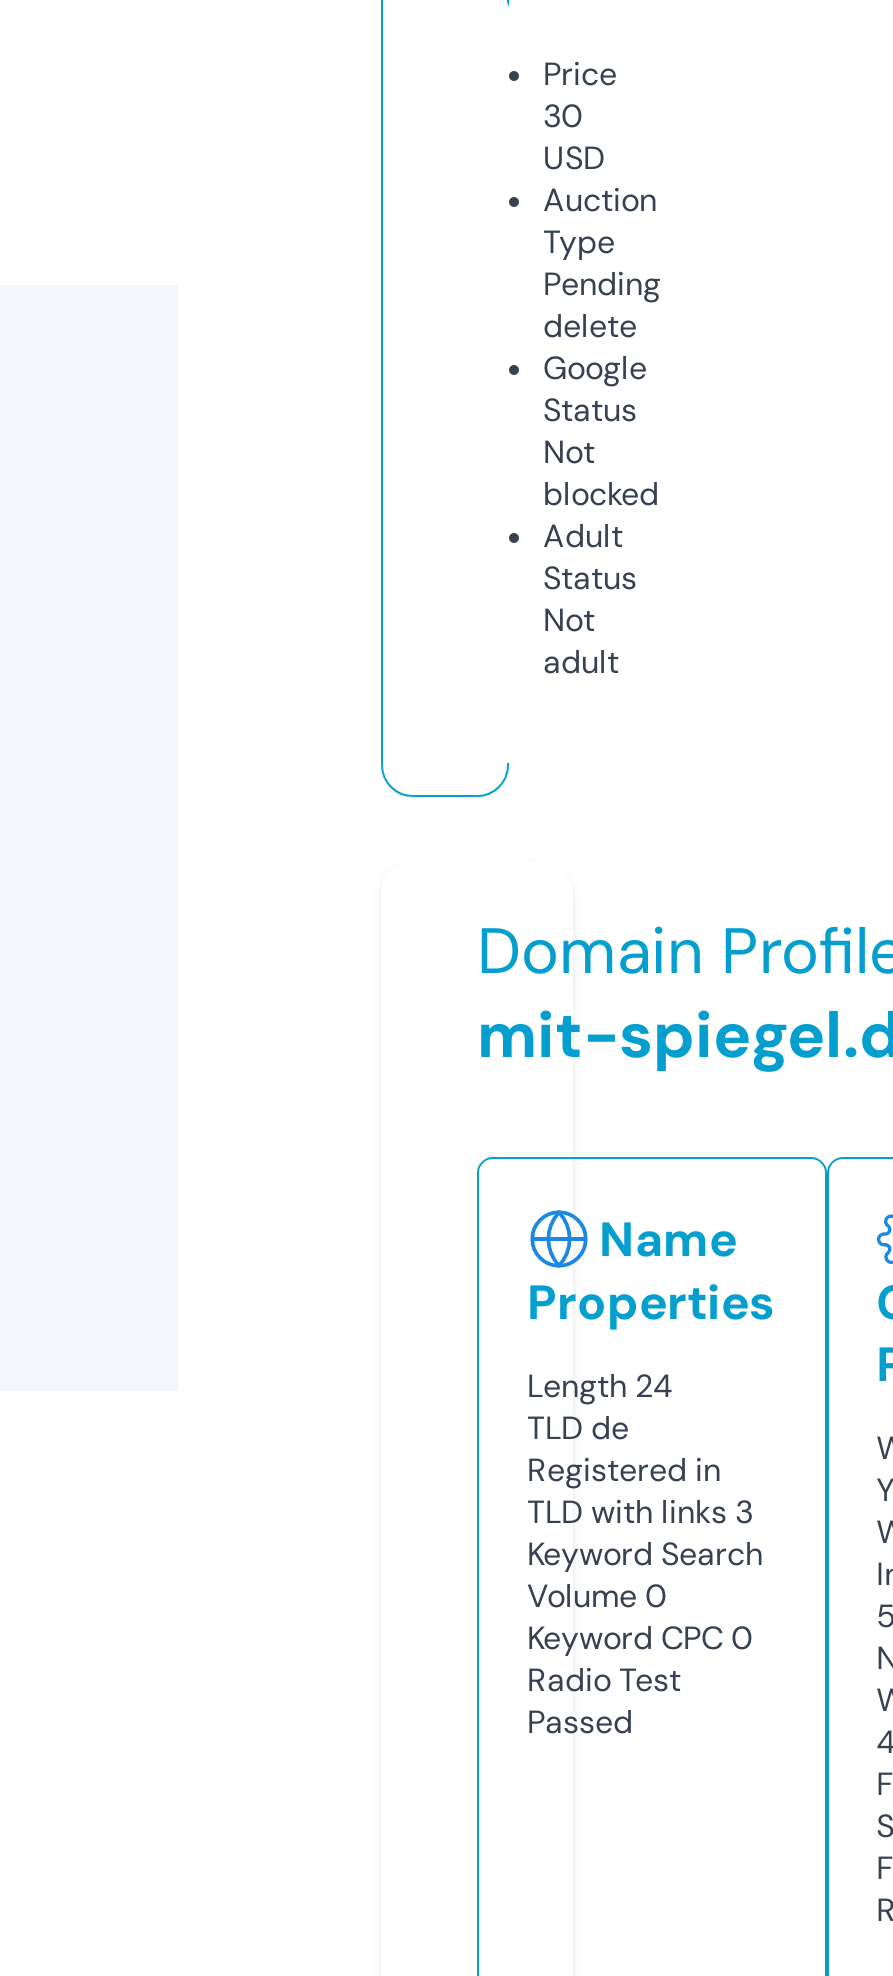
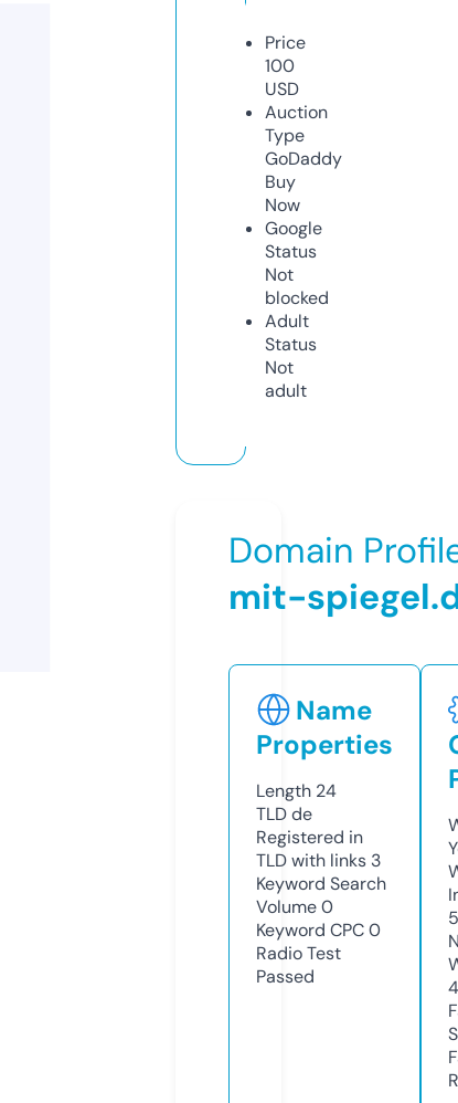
- 30
+ 100

- Pending
- delete
+ GoDaddy
+ Buy
+ Now
